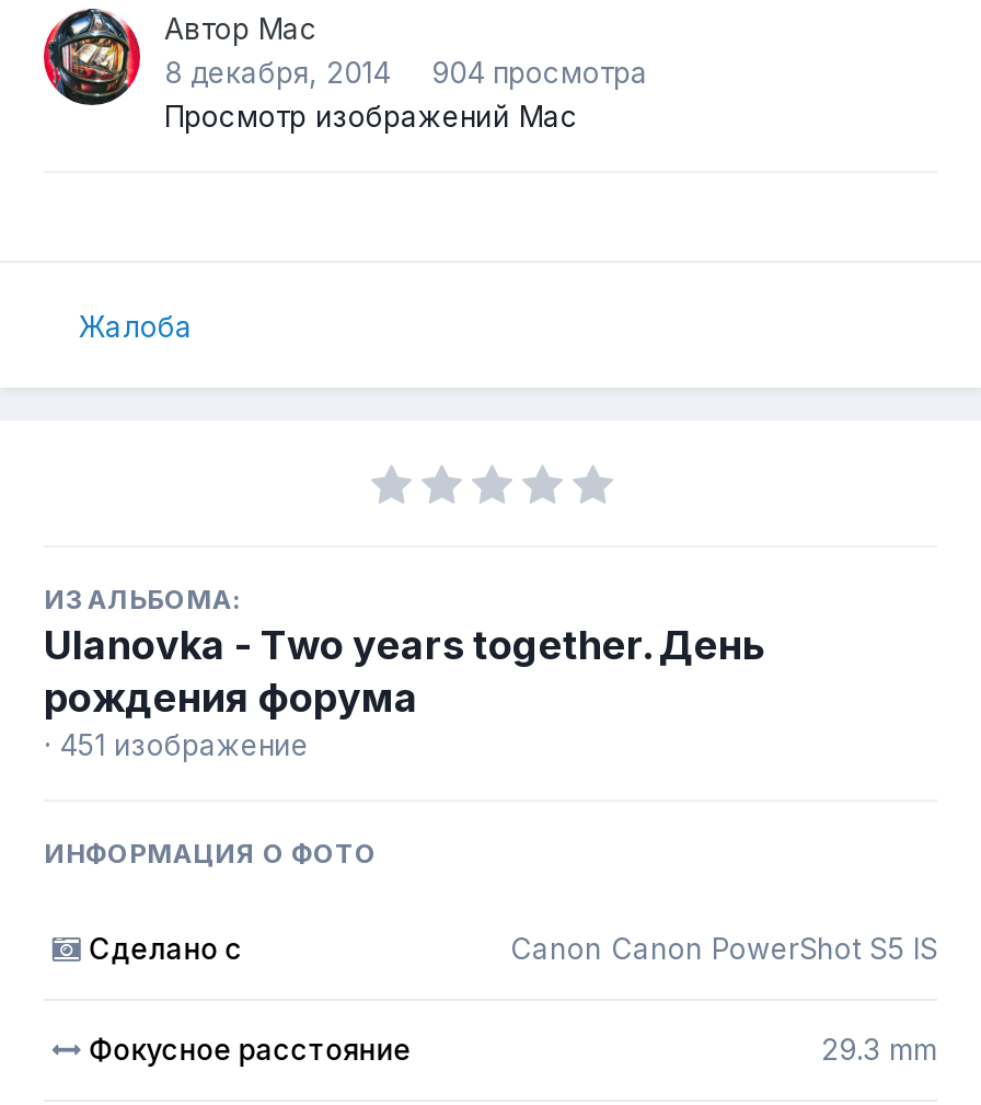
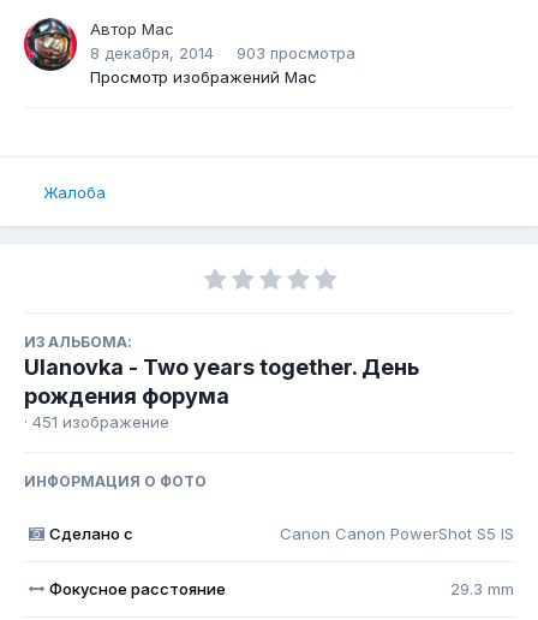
- 8 декабря, 2014 904 просмотра
+ 8 декабря, 2014 903 просмотра
